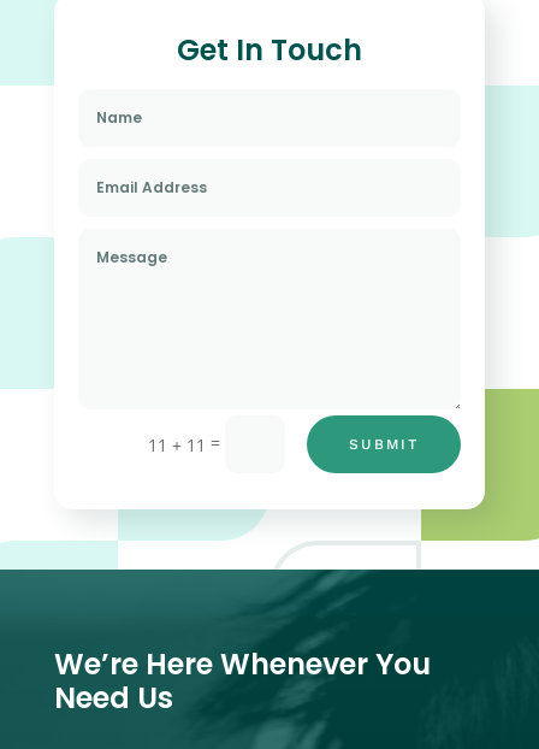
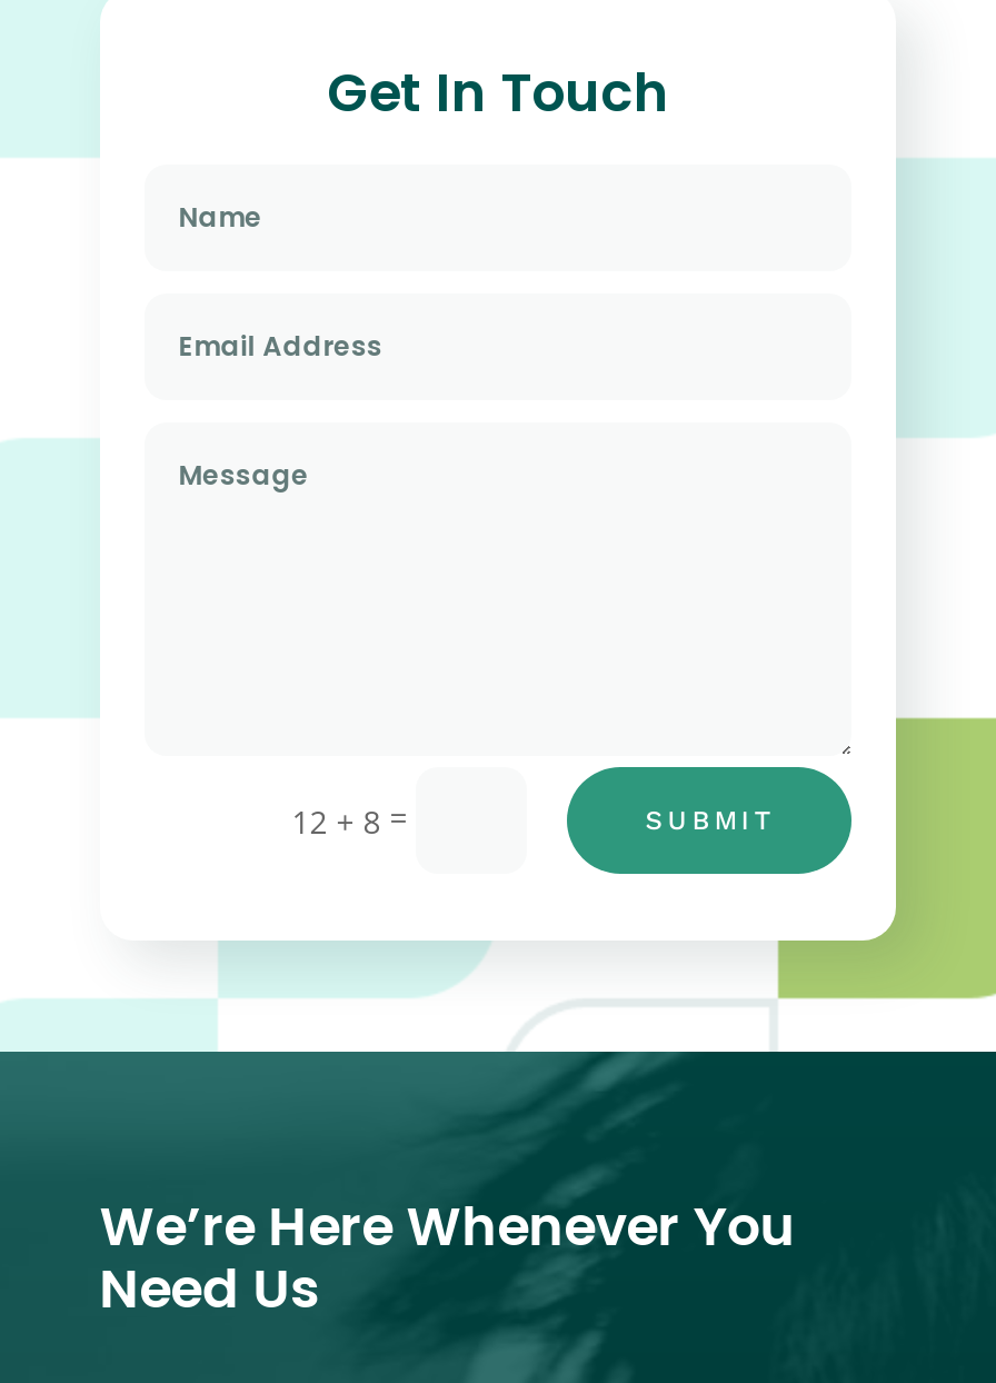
- 11 + 11 =
+ 12 + 8 =
